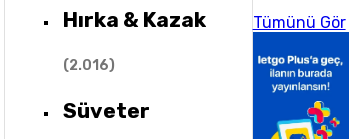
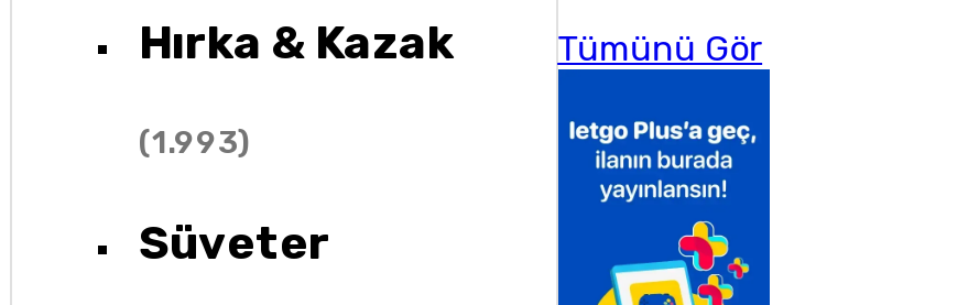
- (2.016)
+ (1.993)
